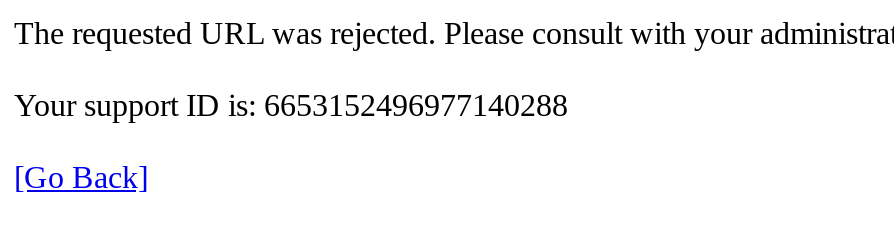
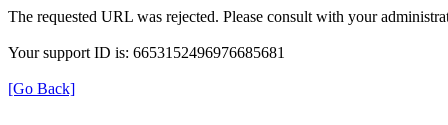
- Your support ID is: 6653152496977140288
+ Your support ID is: 6653152496976685681
